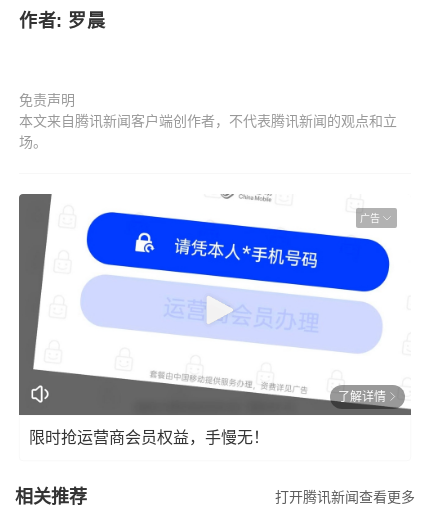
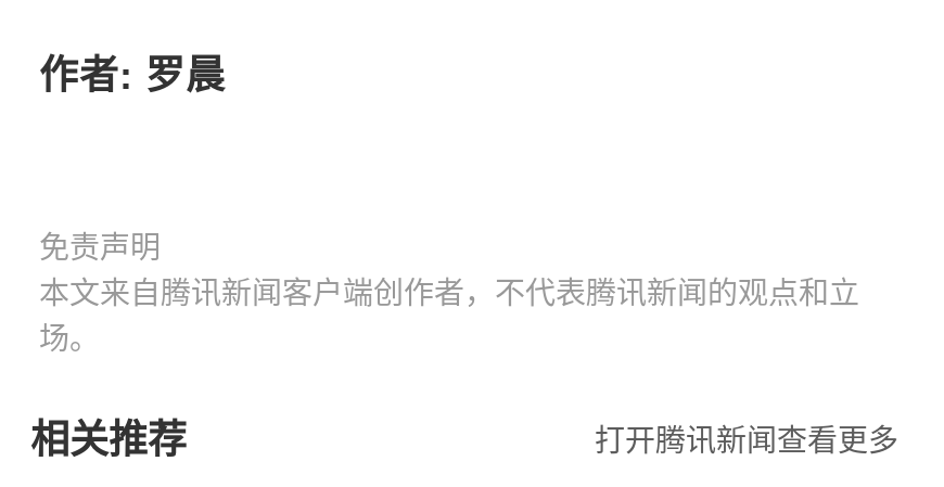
- [image]
- 广告

- 了解详情
- 限时抢运营商会员权益，手慢无！
